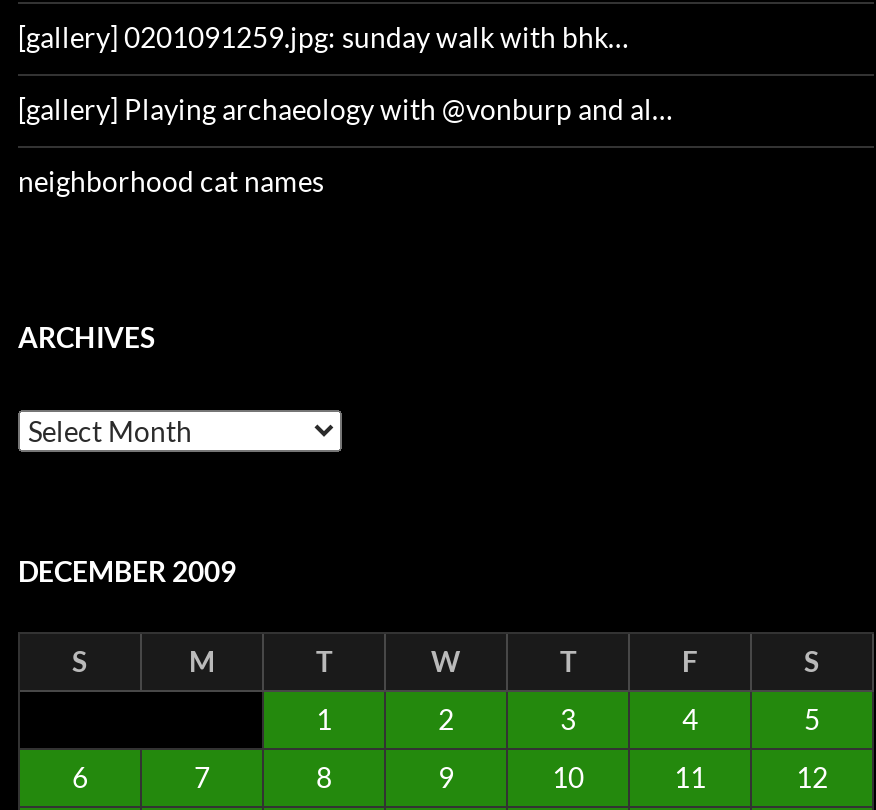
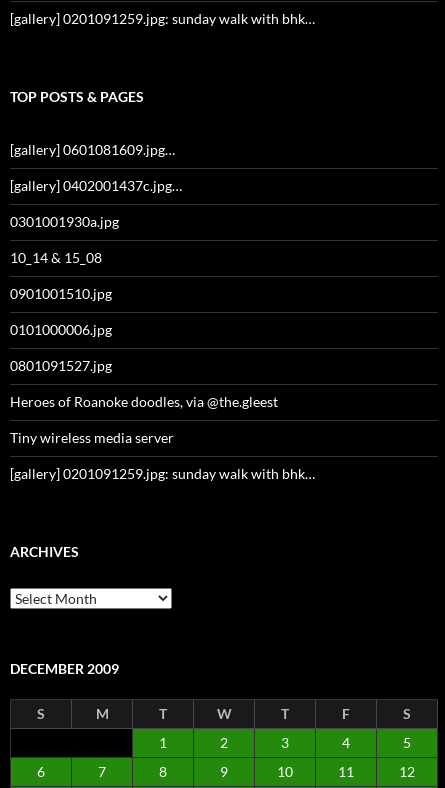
- [gallery] Playing archaeology with @vonburp and al…
- neighborhood cat names
+ TOP POSTS & PAGES
+ [gallery] 0601081609.jpg…
+ [gallery] 0402001437c.jpg…
+ 0301001930a.jpg
+ 10_14 & 15_08
+ 0901001510.jpg
+ 0101000006.jpg
+ 0801091527.jpg
+ Heroes of Roanoke doodles, via @the.gleest
+ Tiny wireless media server
+ [gallery] 0201091259.jpg: sunday walk with bhk…
